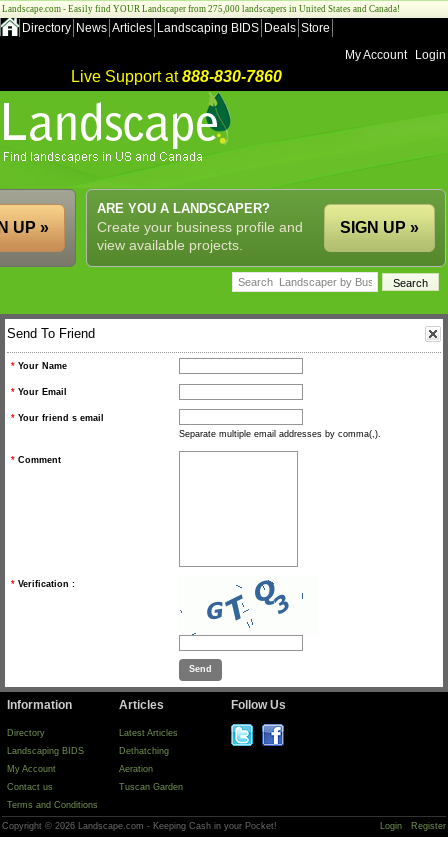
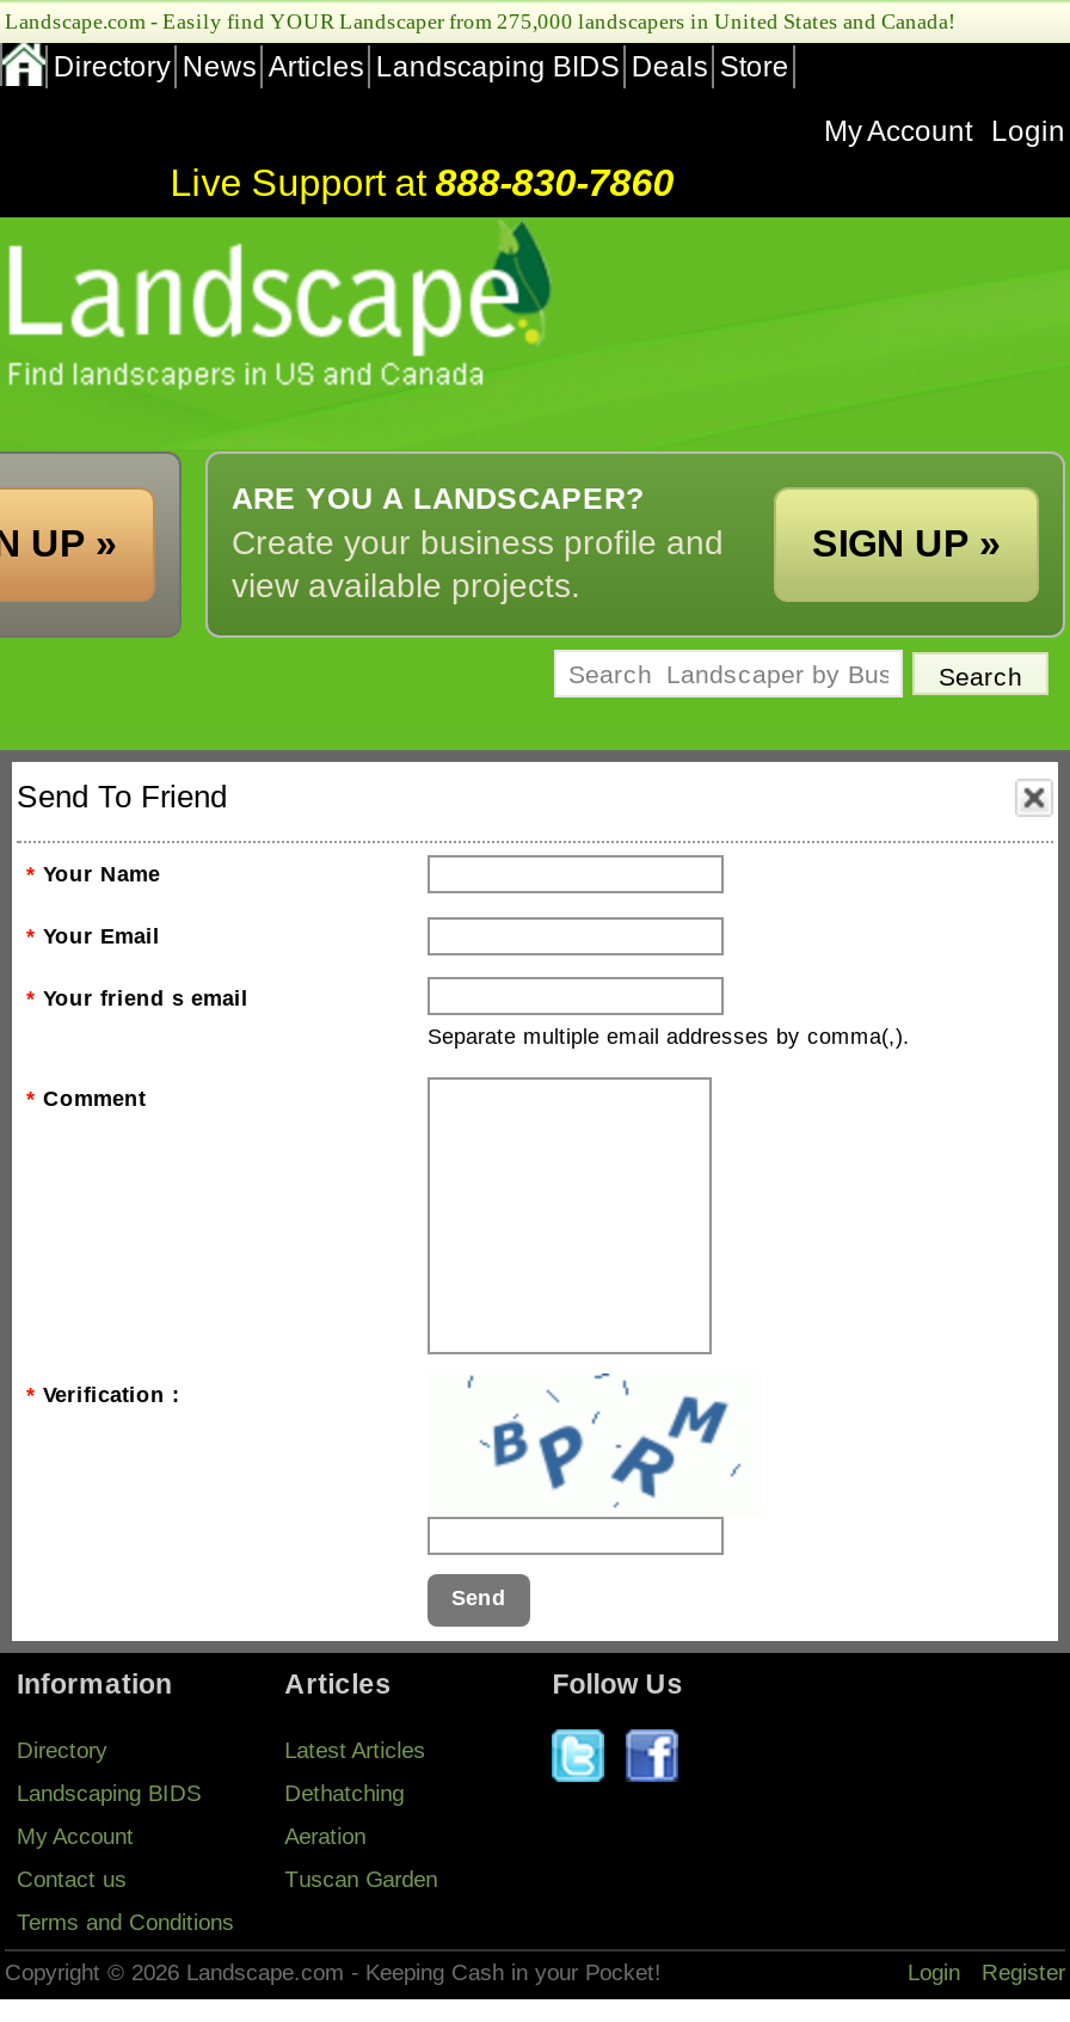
- [image]
+ [image]
